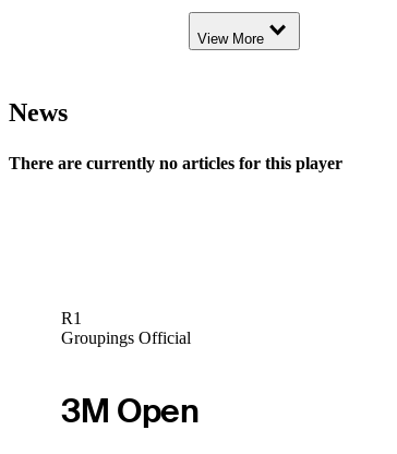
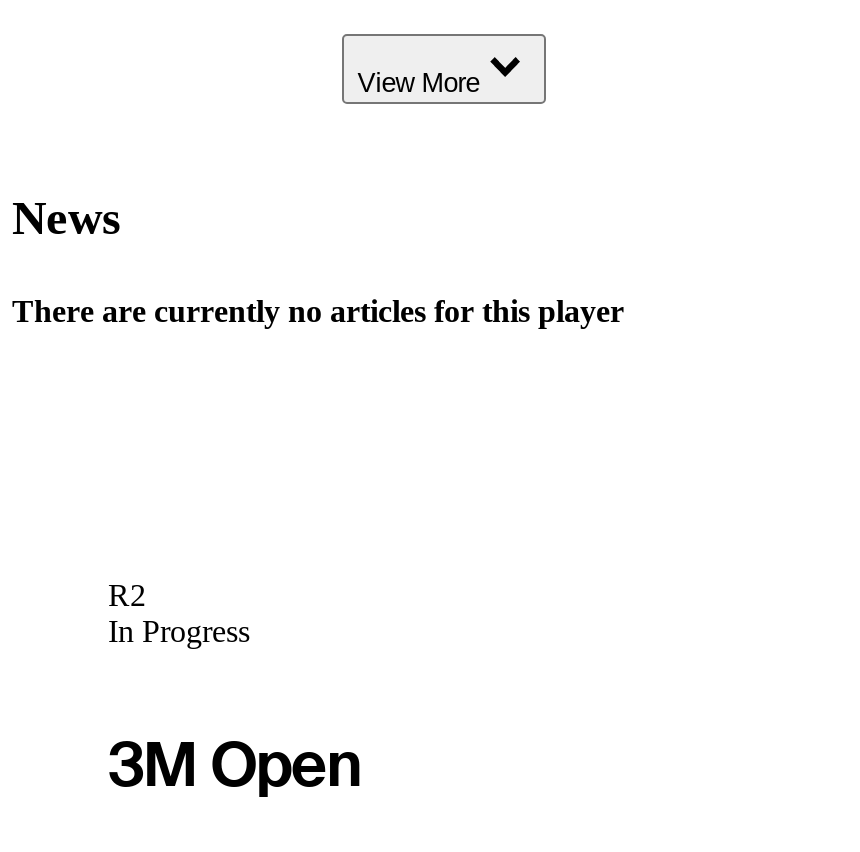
- R1
- Groupings Official
+ R2
+ In Progress
